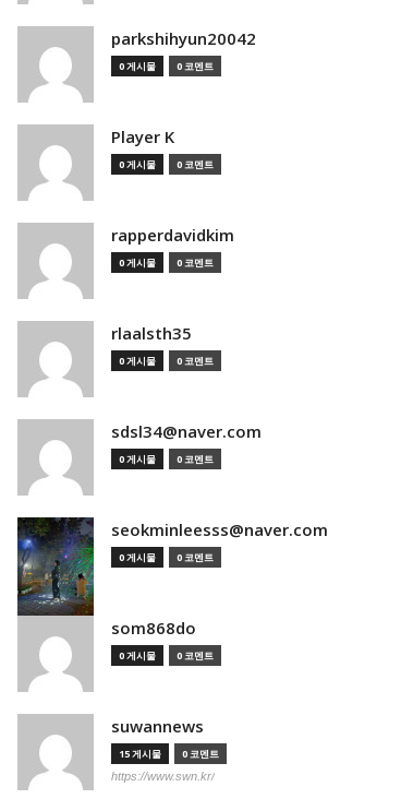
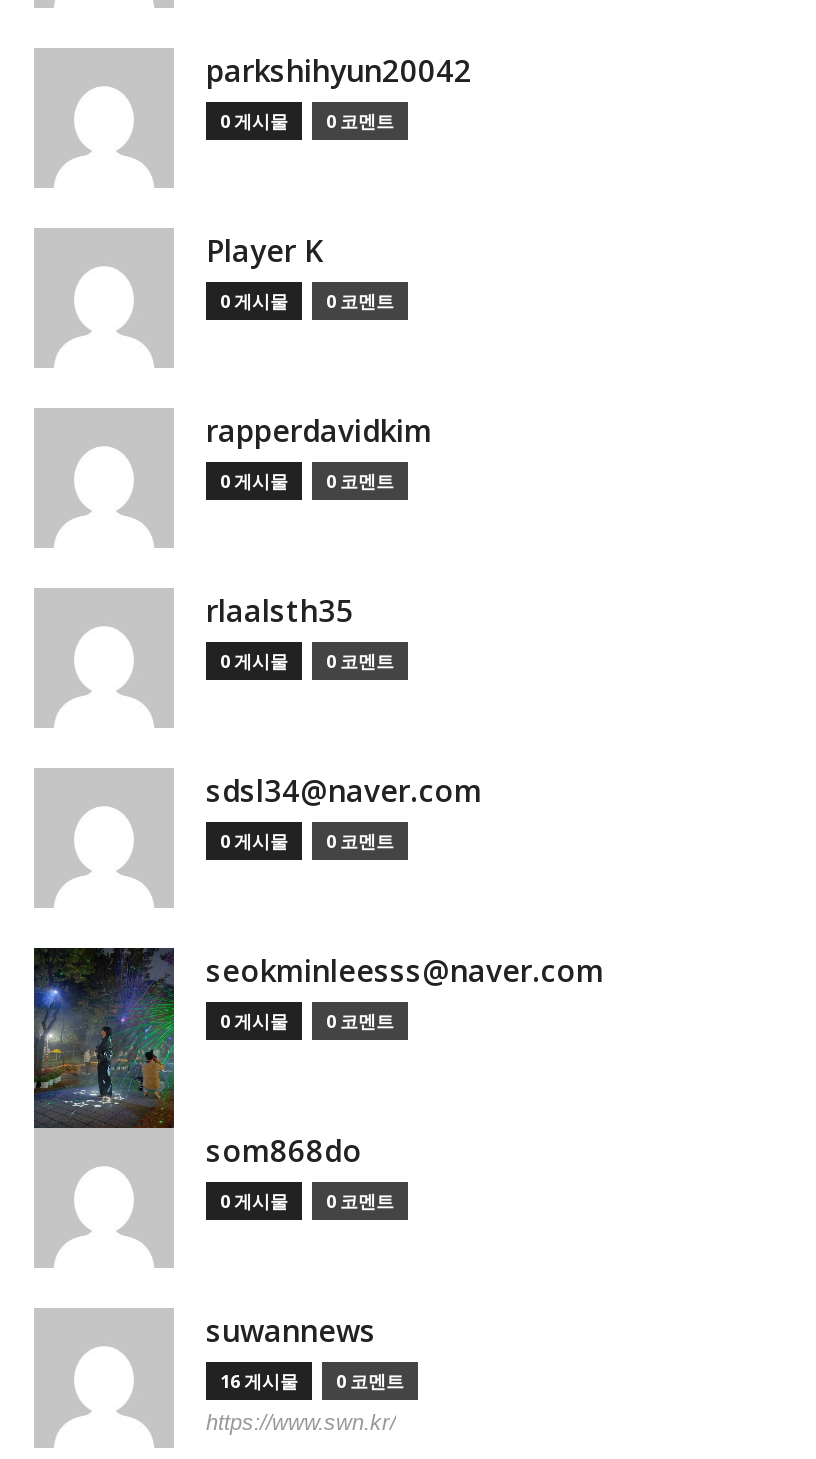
- 15 게시물 0 코멘트
+ 16 게시물 0 코멘트
